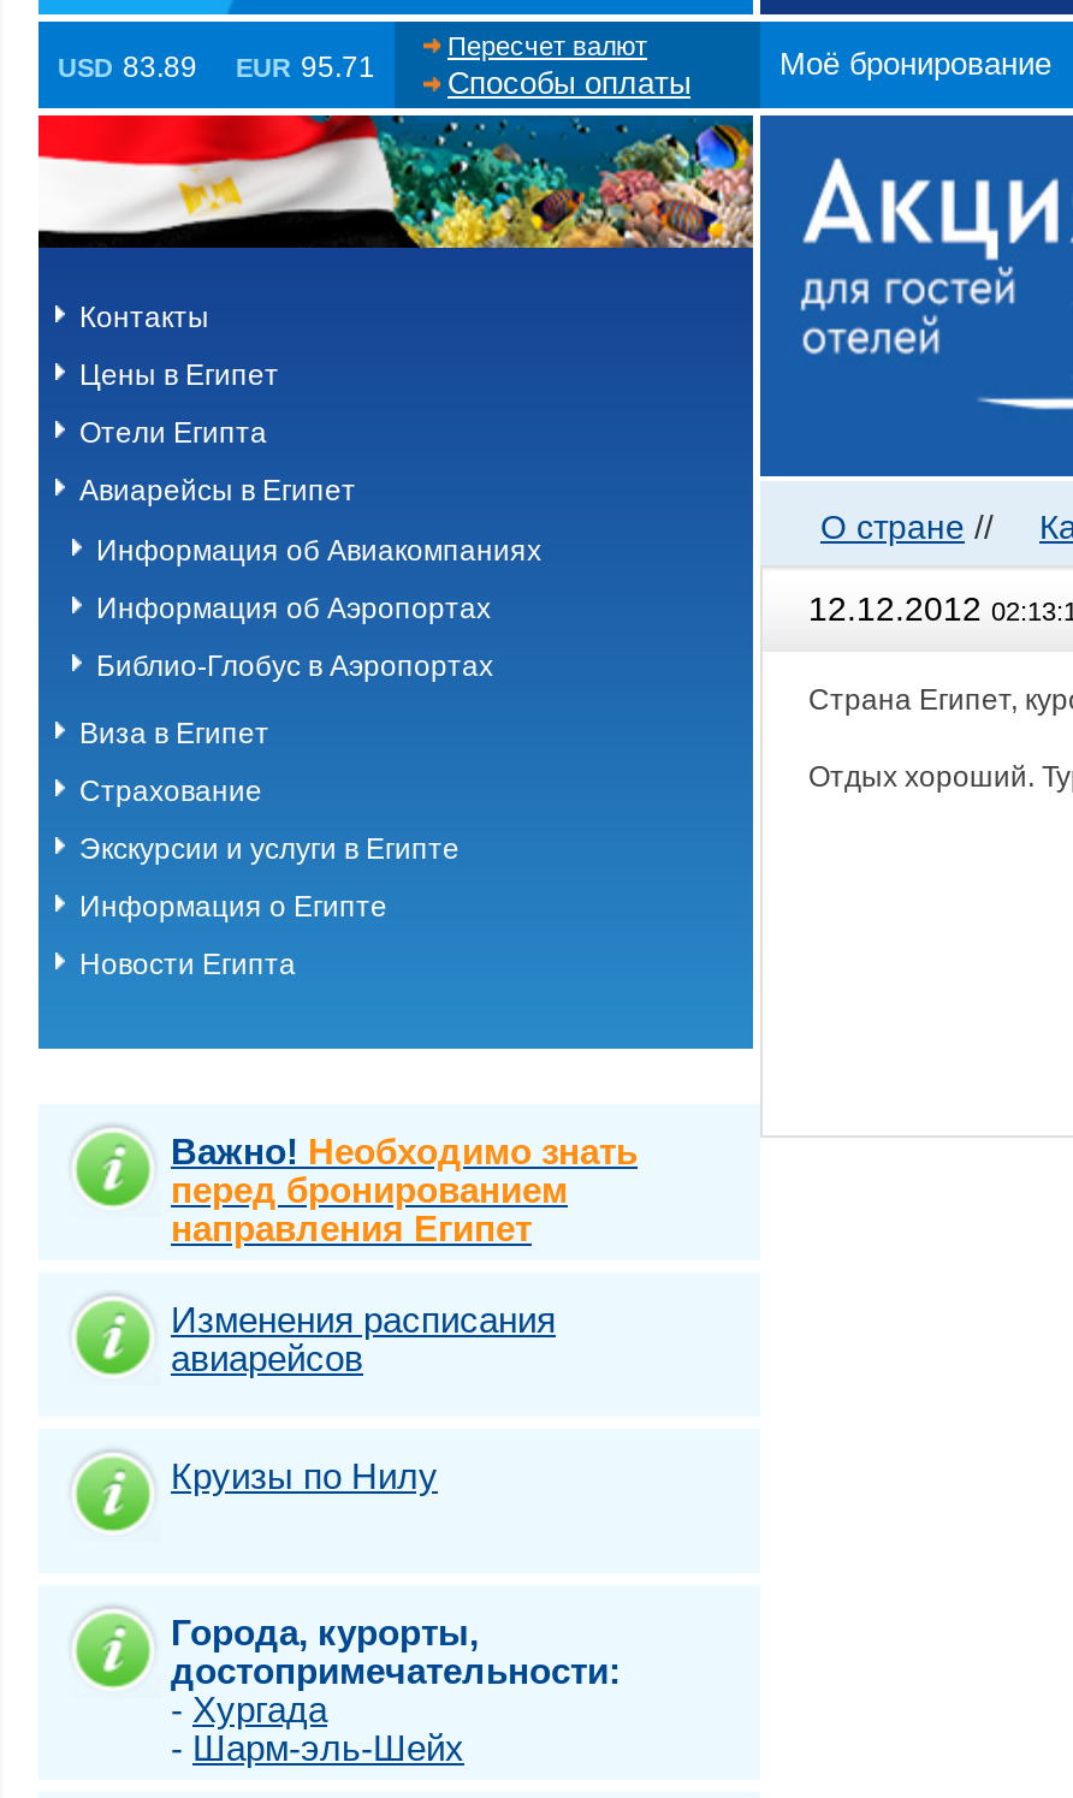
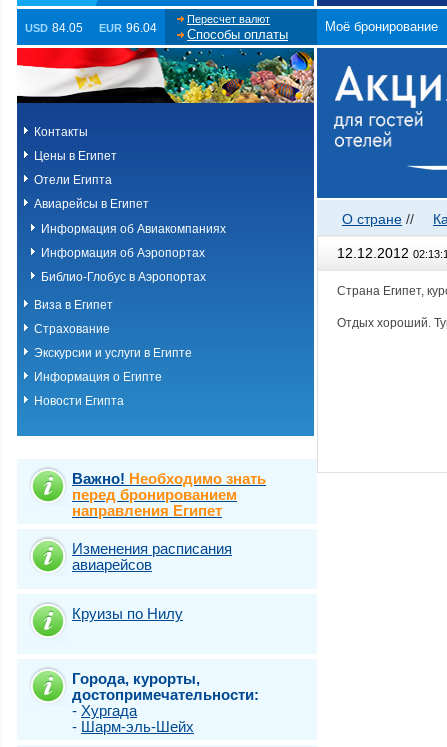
- USD 83.89
+ USD 84.05

- EUR 95.71
+ EUR 96.04
